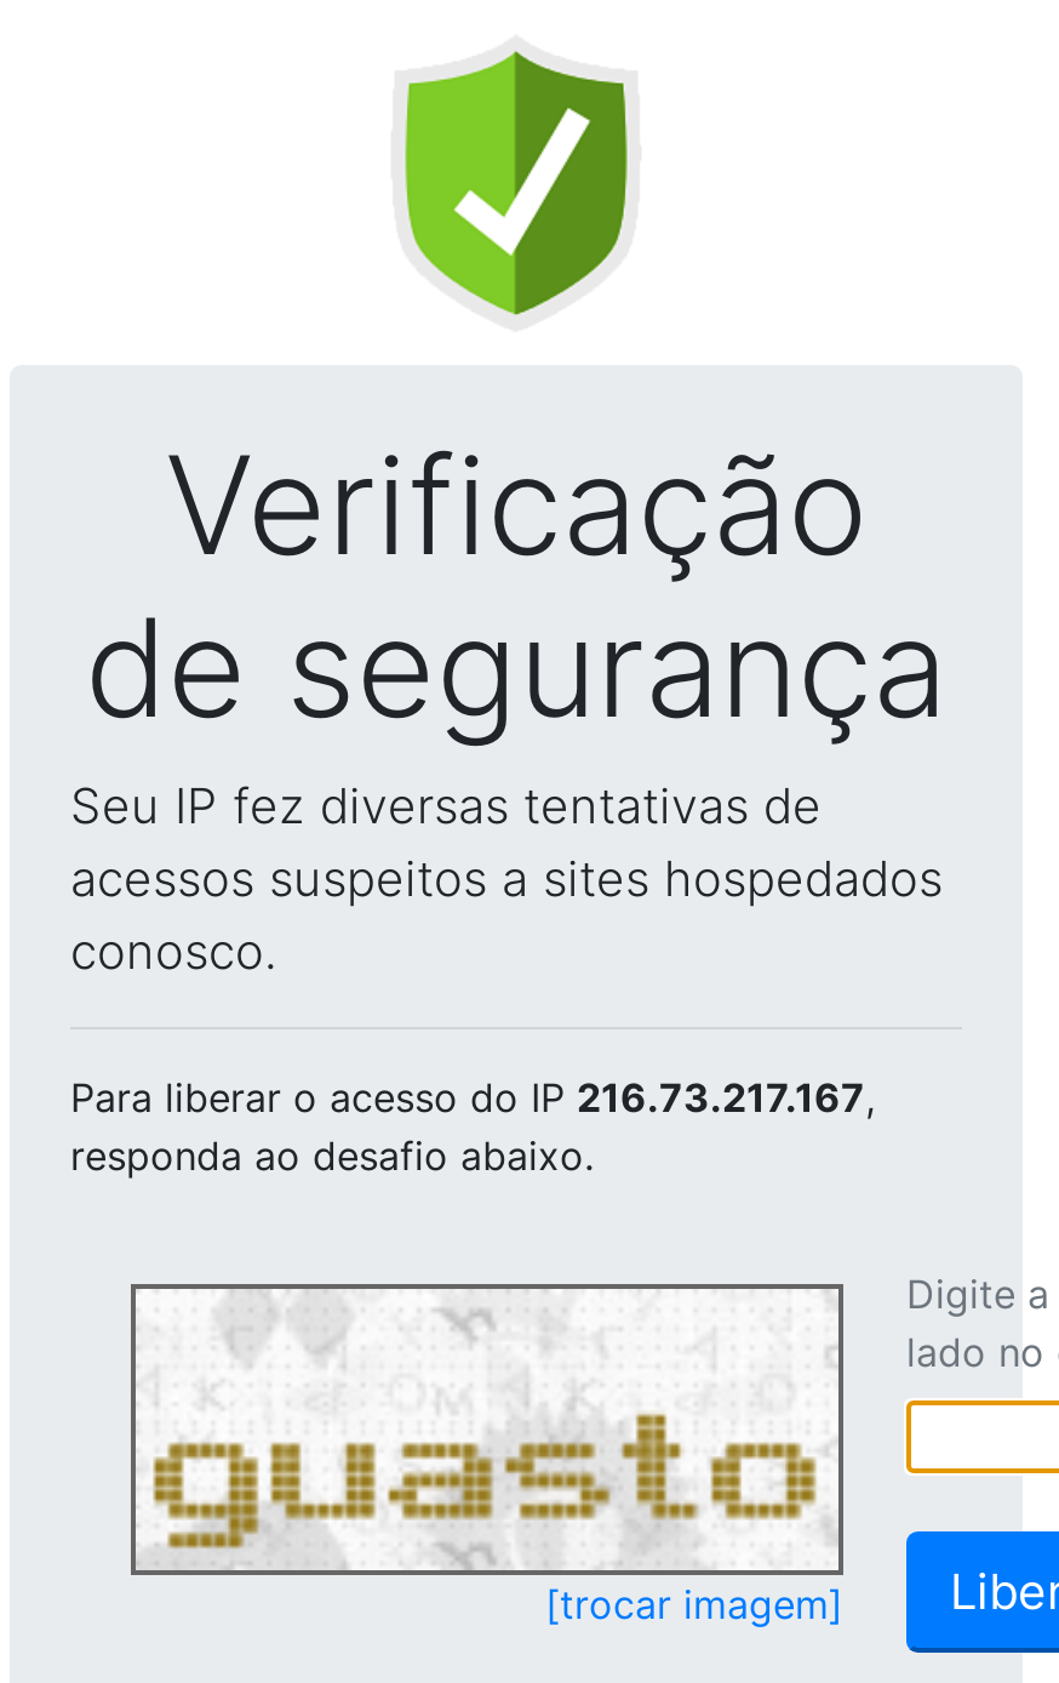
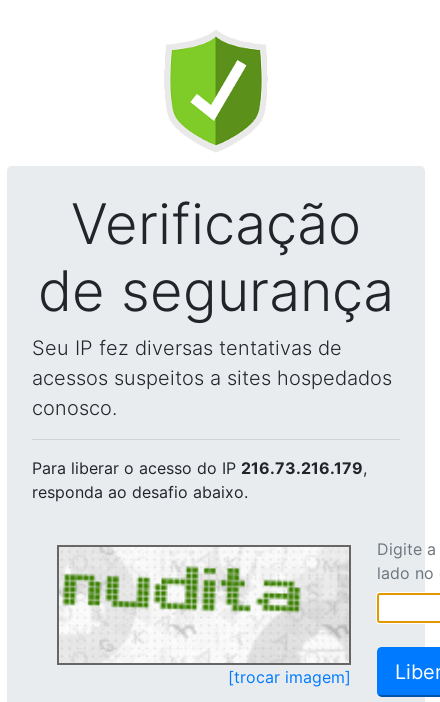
- Para liberar o acesso do IP 216.73.217.167,
+ Para liberar o acesso do IP 216.73.216.179,

- [image]
+ [image]
